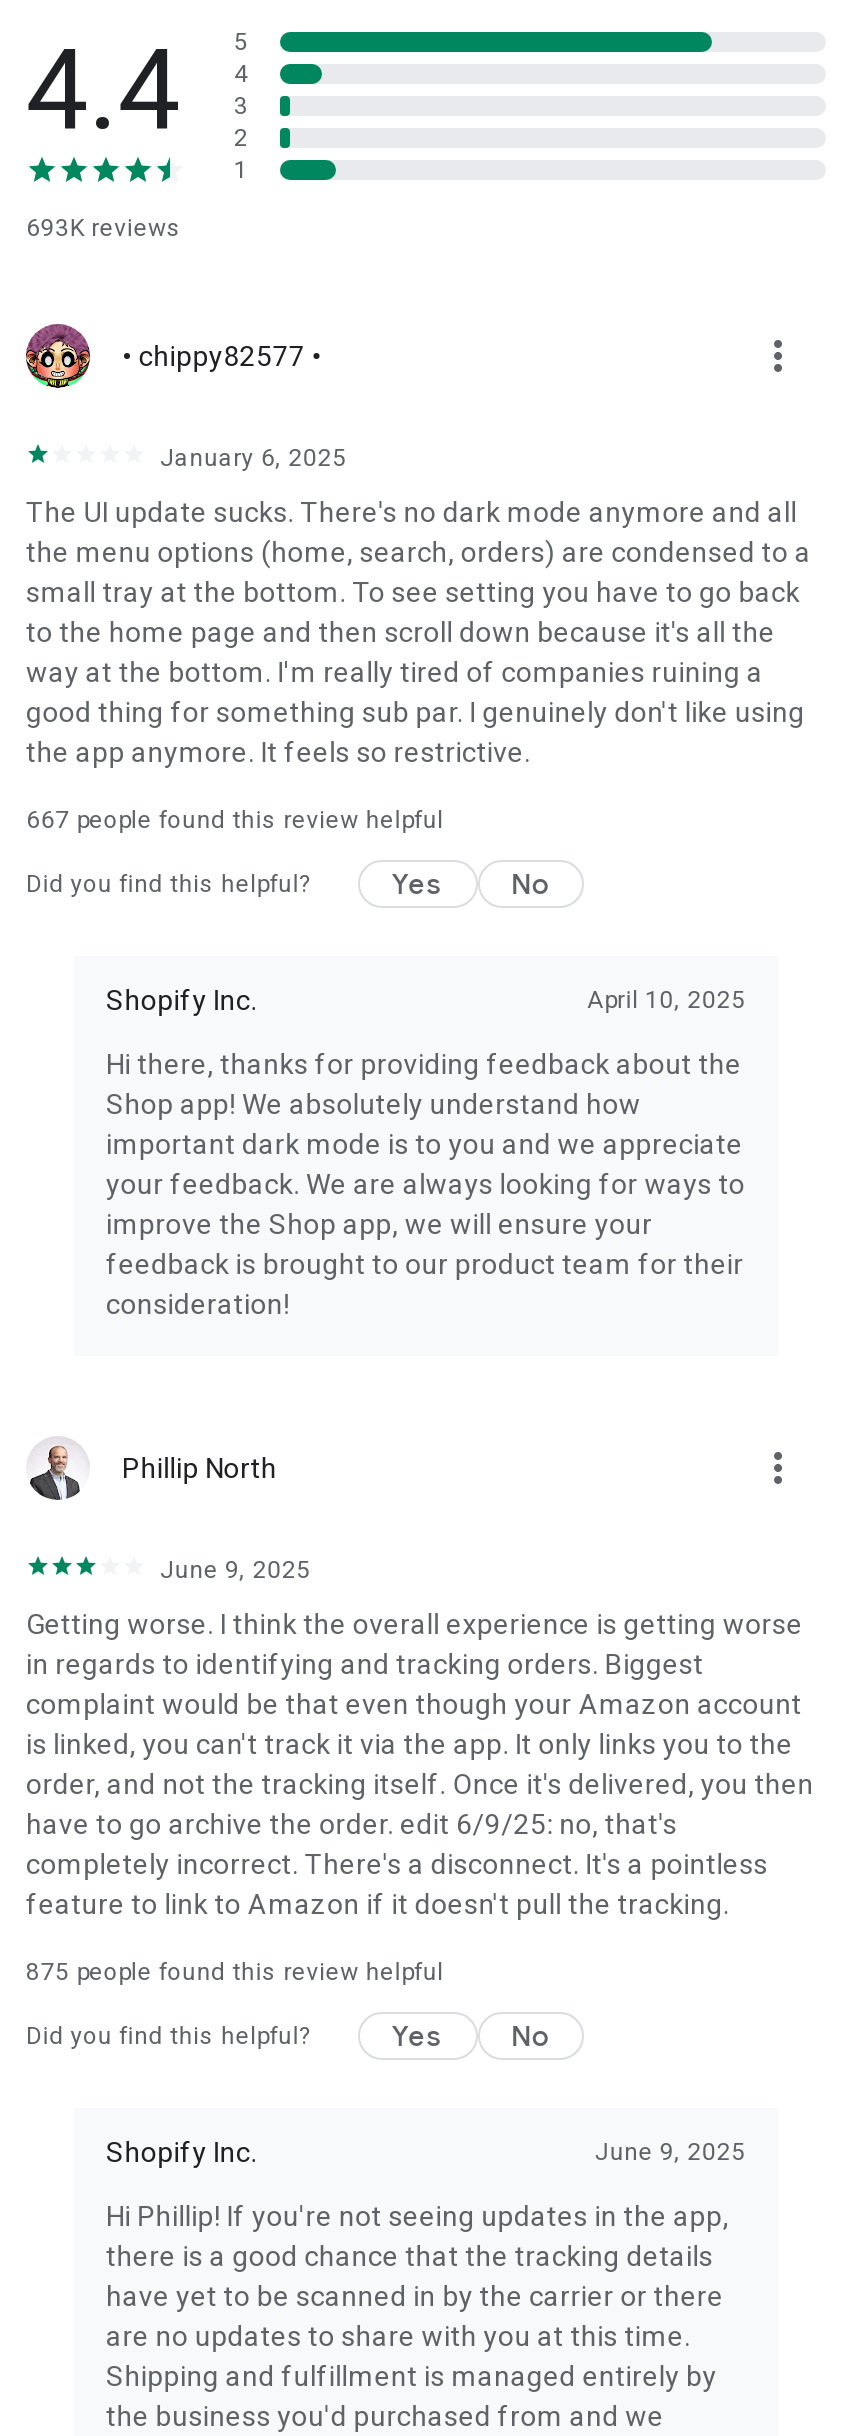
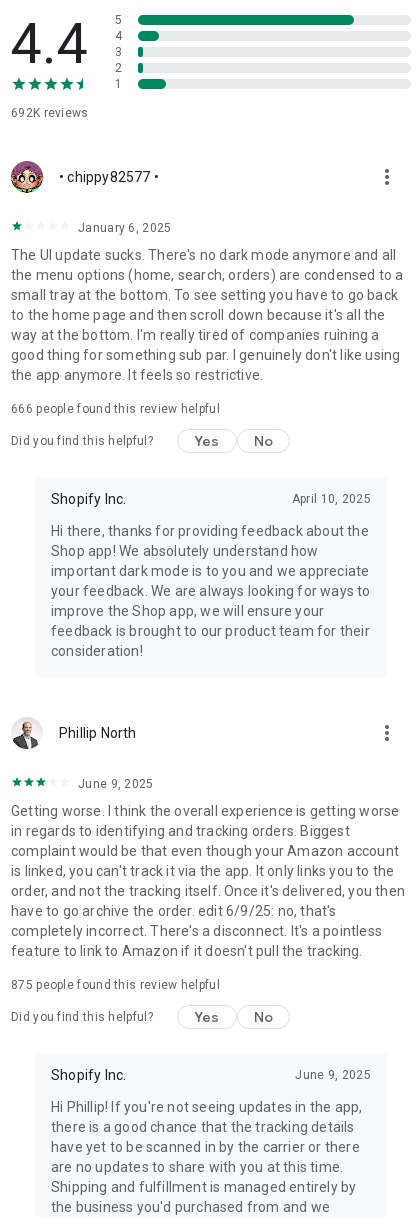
- 693K reviews
+ 692K reviews

- 667 people found this review helpful
+ 666 people found this review helpful
